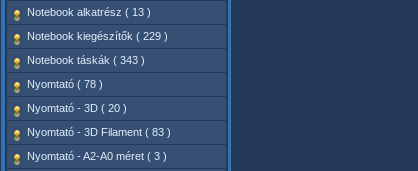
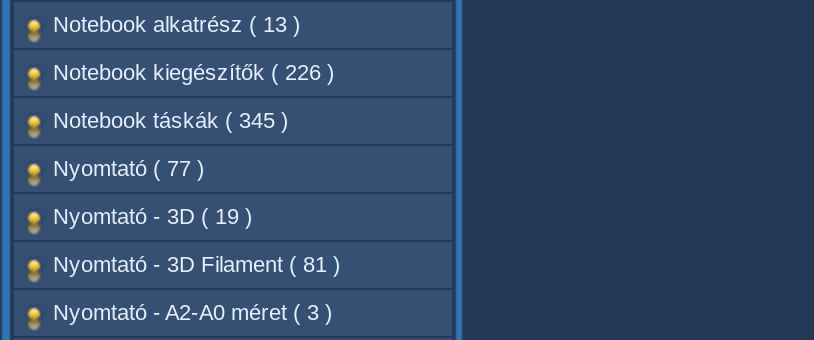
- Notebook kiegészítők ( 229 )
+ Notebook kiegészítők ( 226 )

- Notebook táskák ( 343 )
+ Notebook táskák ( 345 )

- Nyomtató ( 78 )
+ Nyomtató ( 77 )

- Nyomtató - 3D ( 20 )
+ Nyomtató - 3D ( 19 )

- Nyomtató - 3D Filament ( 83 )
+ Nyomtató - 3D Filament ( 81 )
